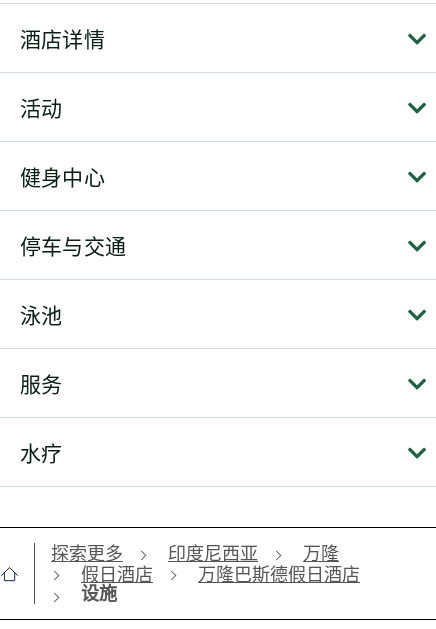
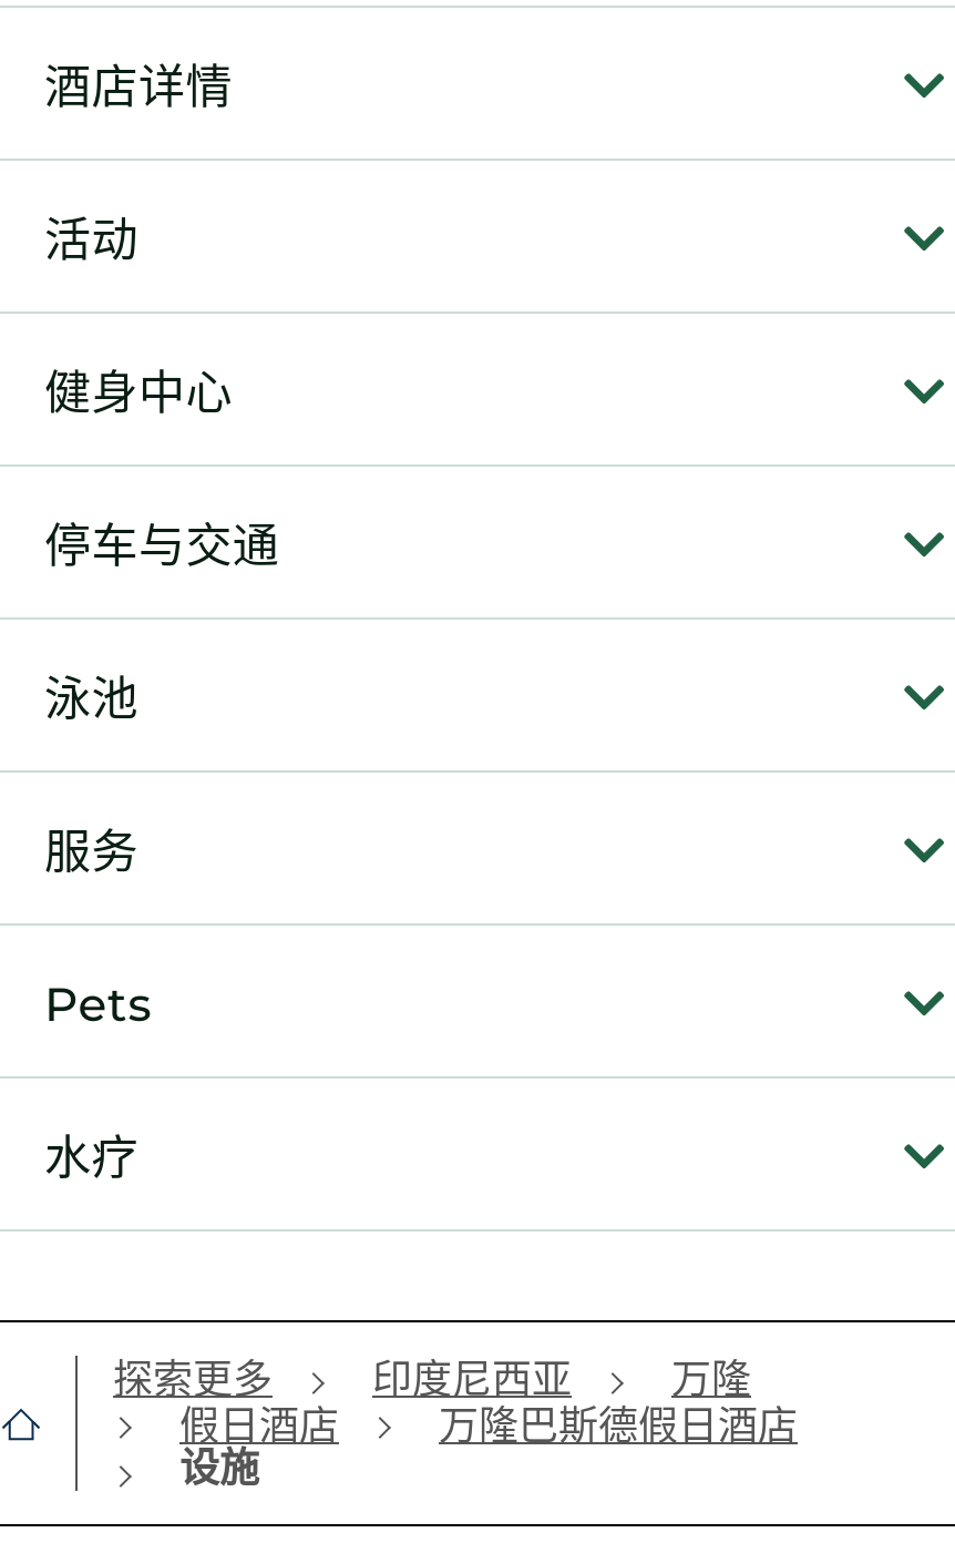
+ Pets
